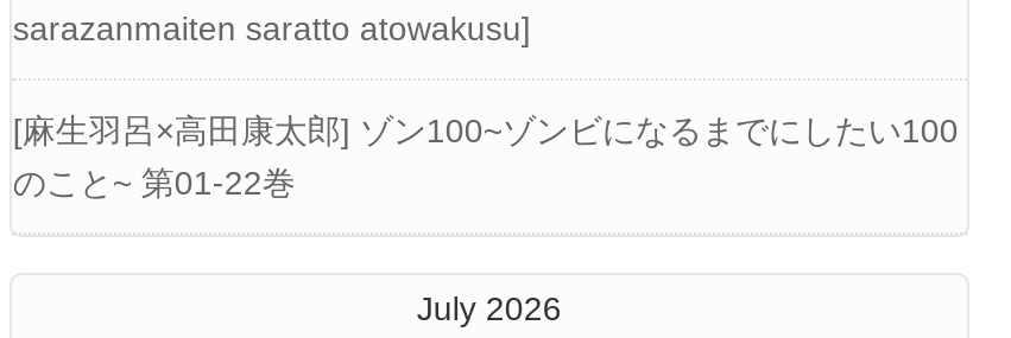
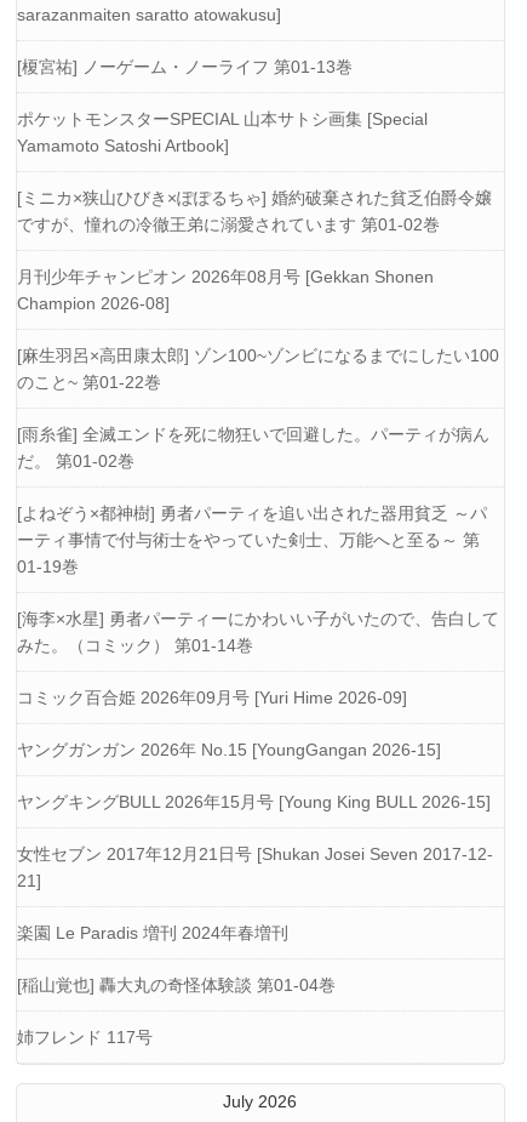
+ [榎宮祐] ノーゲーム・ノーライフ 第01-13巻
+ ポケットモンスターSPECIAL 山本サトシ画集 [Special
+ Yamamoto Satoshi Artbook]
+ [ミニカ×狭山ひびき×ぽぽるちゃ] 婚約破棄された貧乏伯爵令嬢
+ ですが、憧れの冷徹王弟に溺愛されています 第01-02巻
+ 月刊少年チャンピオン 2026年08月号 [Gekkan Shonen
+ Champion 2026-08]

+ [雨糸雀] 全滅エンドを死に物狂いで回避した。パーティが病ん
+ だ。 第01-02巻
+ [よねぞう×都神樹] 勇者パーティを追い出された器用貧乏 ～パ
+ ーティ事情で付与術士をやっていた剣士、万能へと至る～ 第
+ 01-19巻
+ [海李×水星] 勇者パーティーにかわいい子がいたので、告白して
+ みた。（コミック） 第01-14巻
+ コミック百合姫 2026年09月号 [Yuri Hime 2026-09]
+ ヤングガンガン 2026年 No.15 [YoungGangan 2026-15]
+ ヤングキングBULL 2026年15月号 [Young King BULL 2026-15]
+ 女性セブン 2017年12月21日号 [Shukan Josei Seven 2017-12-
+ 21]
+ 楽園 Le Paradis 増刊 2024年春増刊
+ [稲山覚也] 轟大丸の奇怪体験談 第01-04巻
+ 姉フレンド 117号
